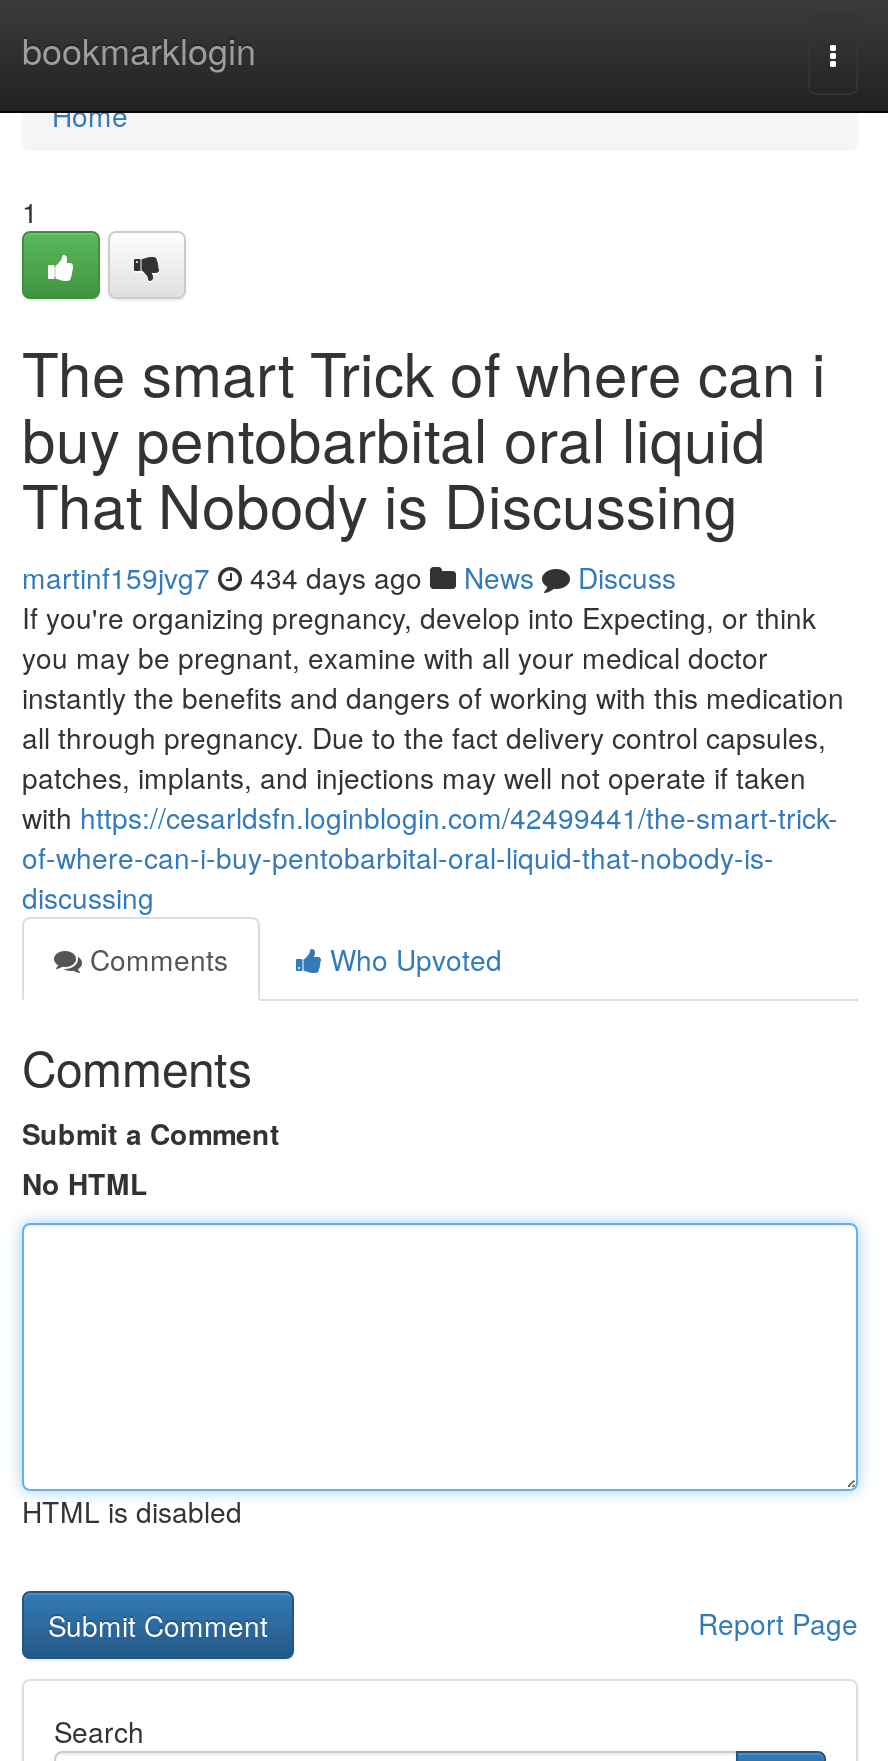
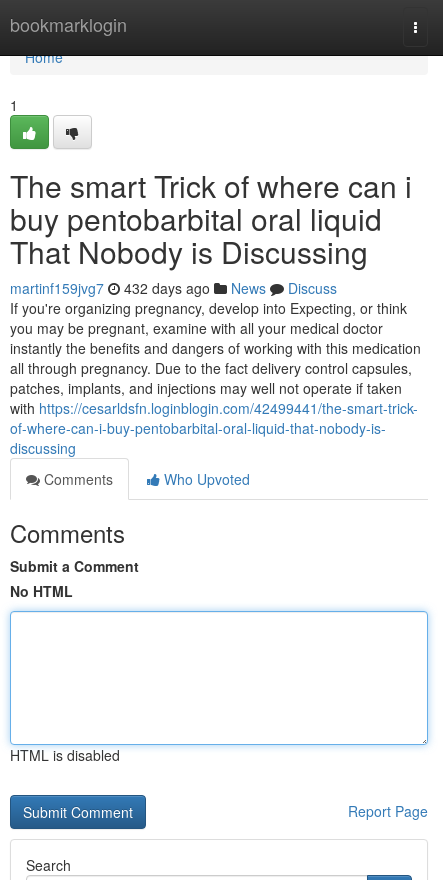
- martinf159jvg7 434 days ago News Discuss
+ martinf159jvg7 432 days ago News Discuss
